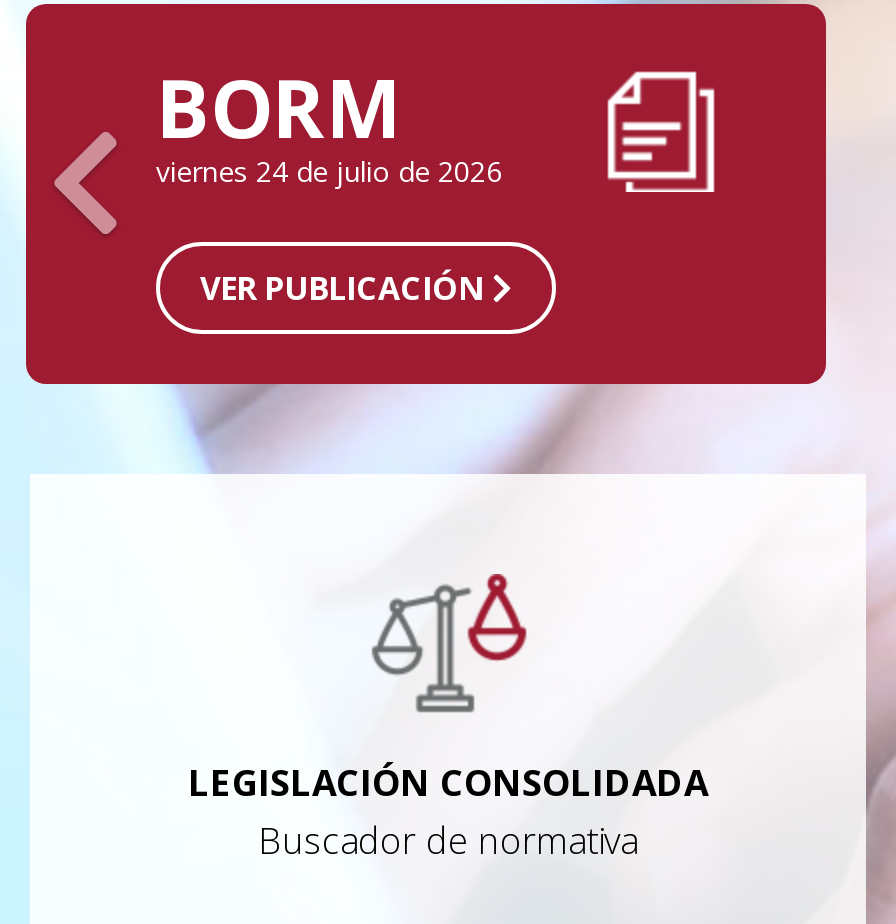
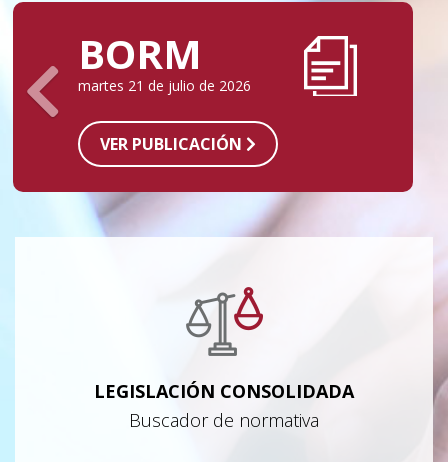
- viernes 24 de julio de 2026
+ martes 21 de julio de 2026
